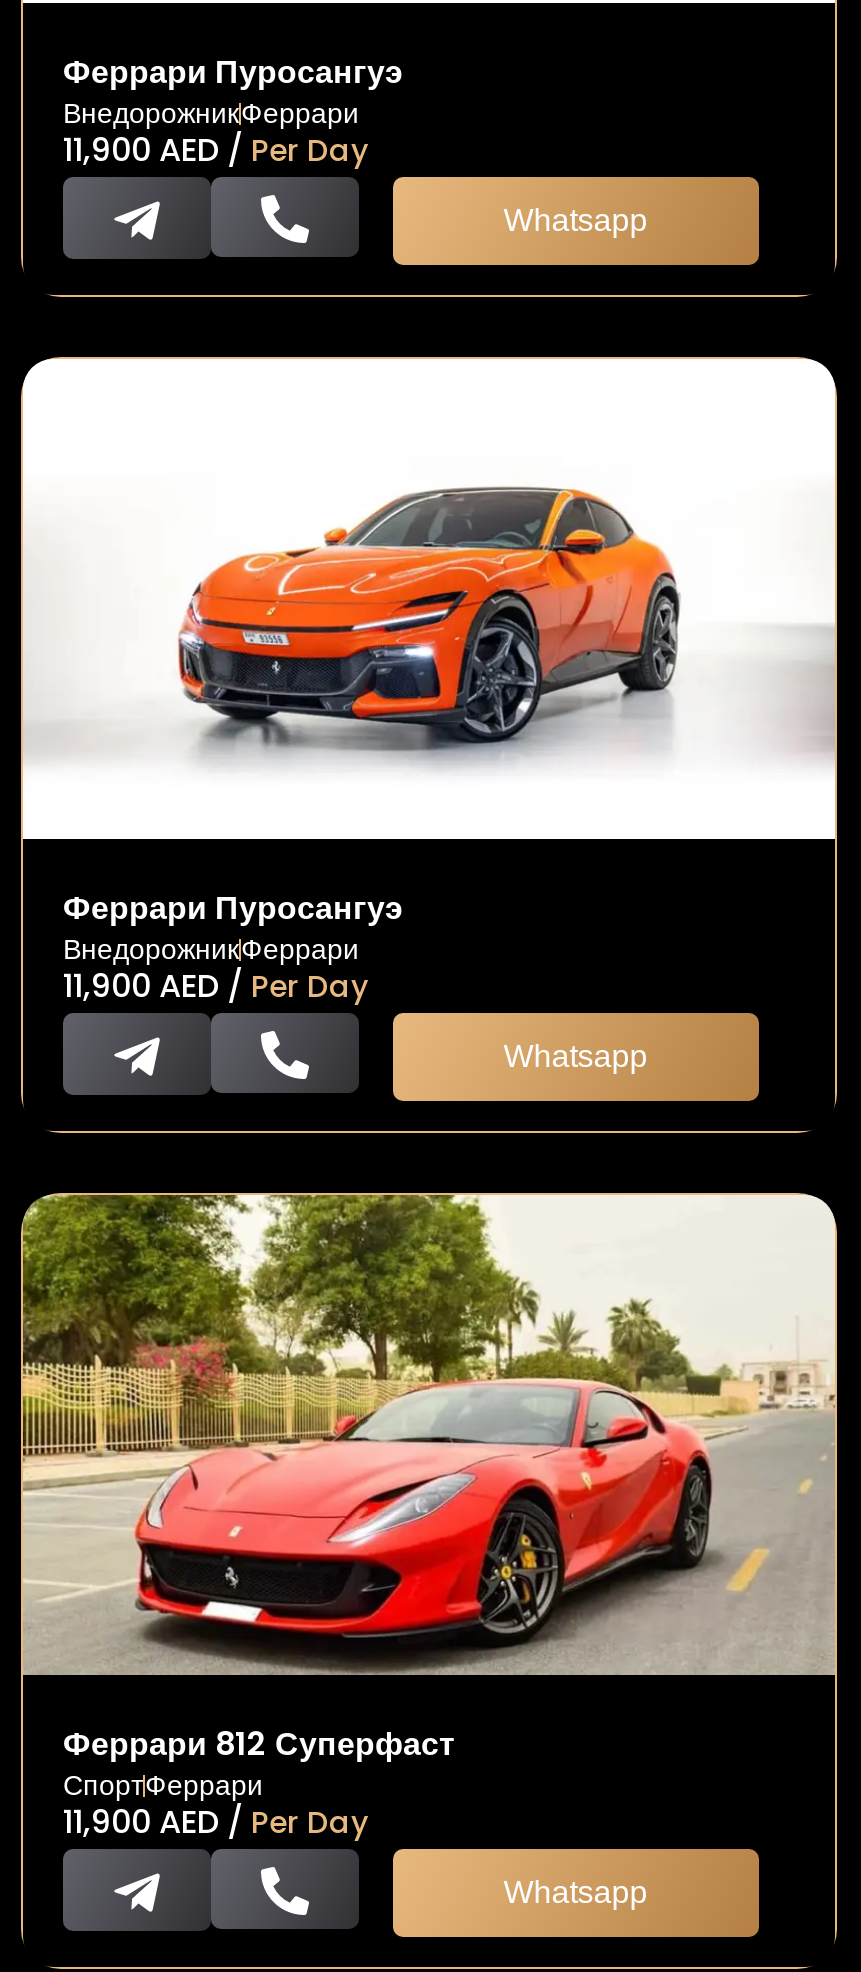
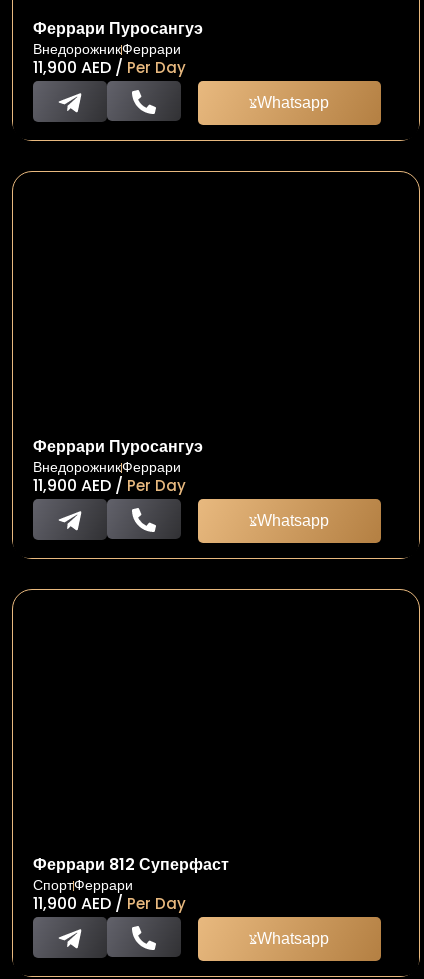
- [image]

- [image]
